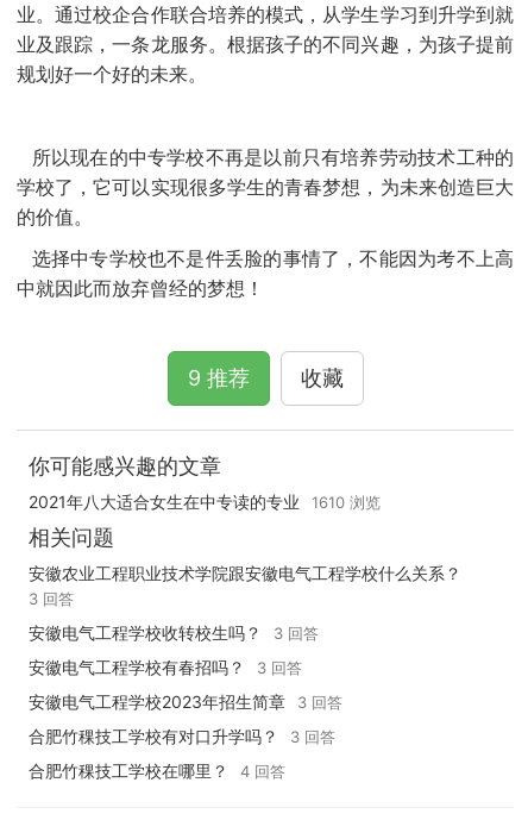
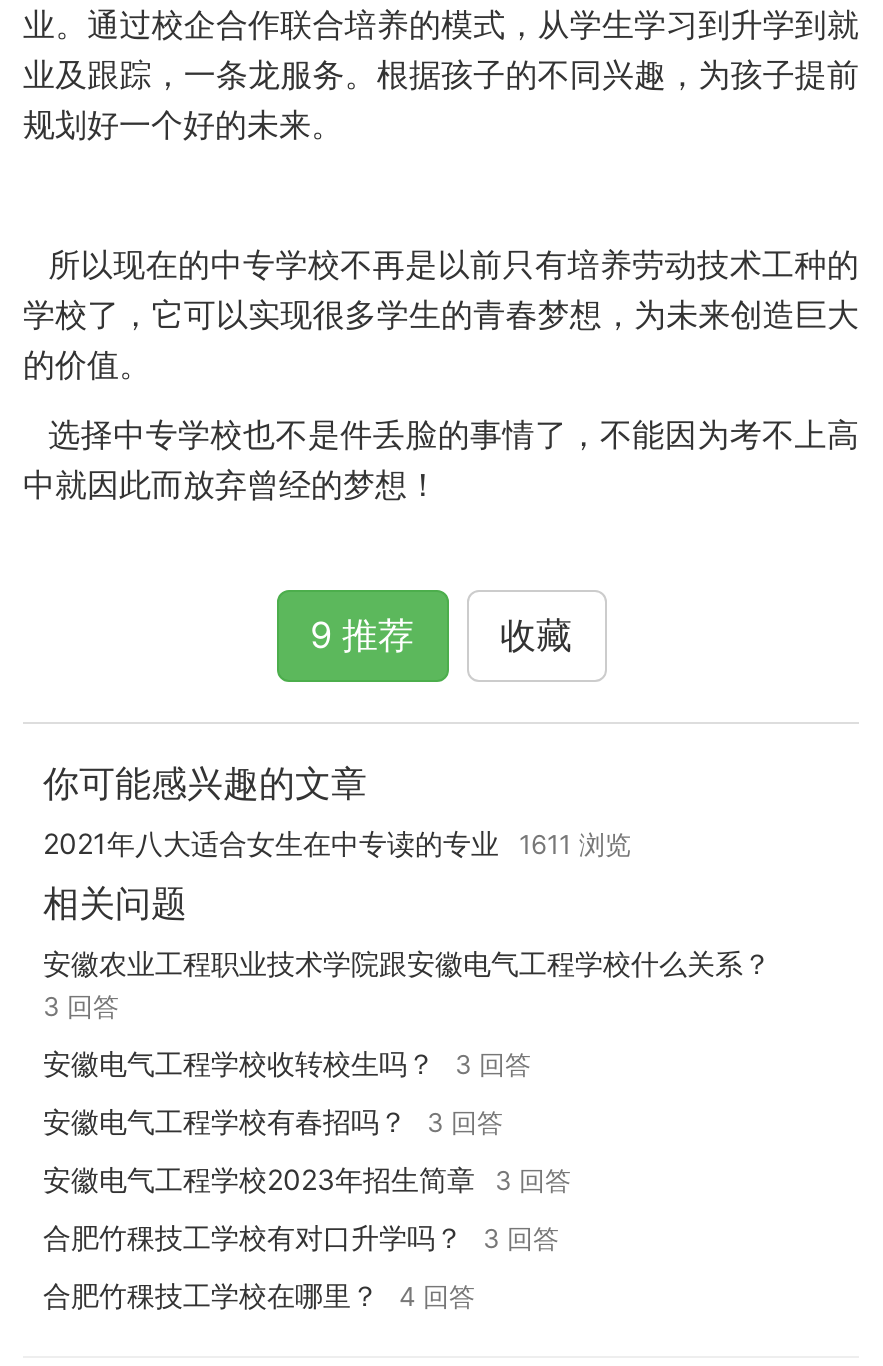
- 2021年八大适合女生在中专读的专业 1610 浏览
+ 2021年八大适合女生在中专读的专业 1611 浏览
